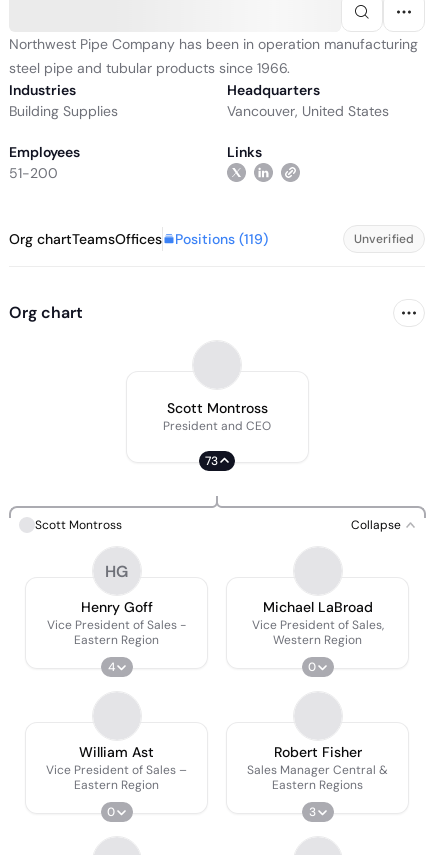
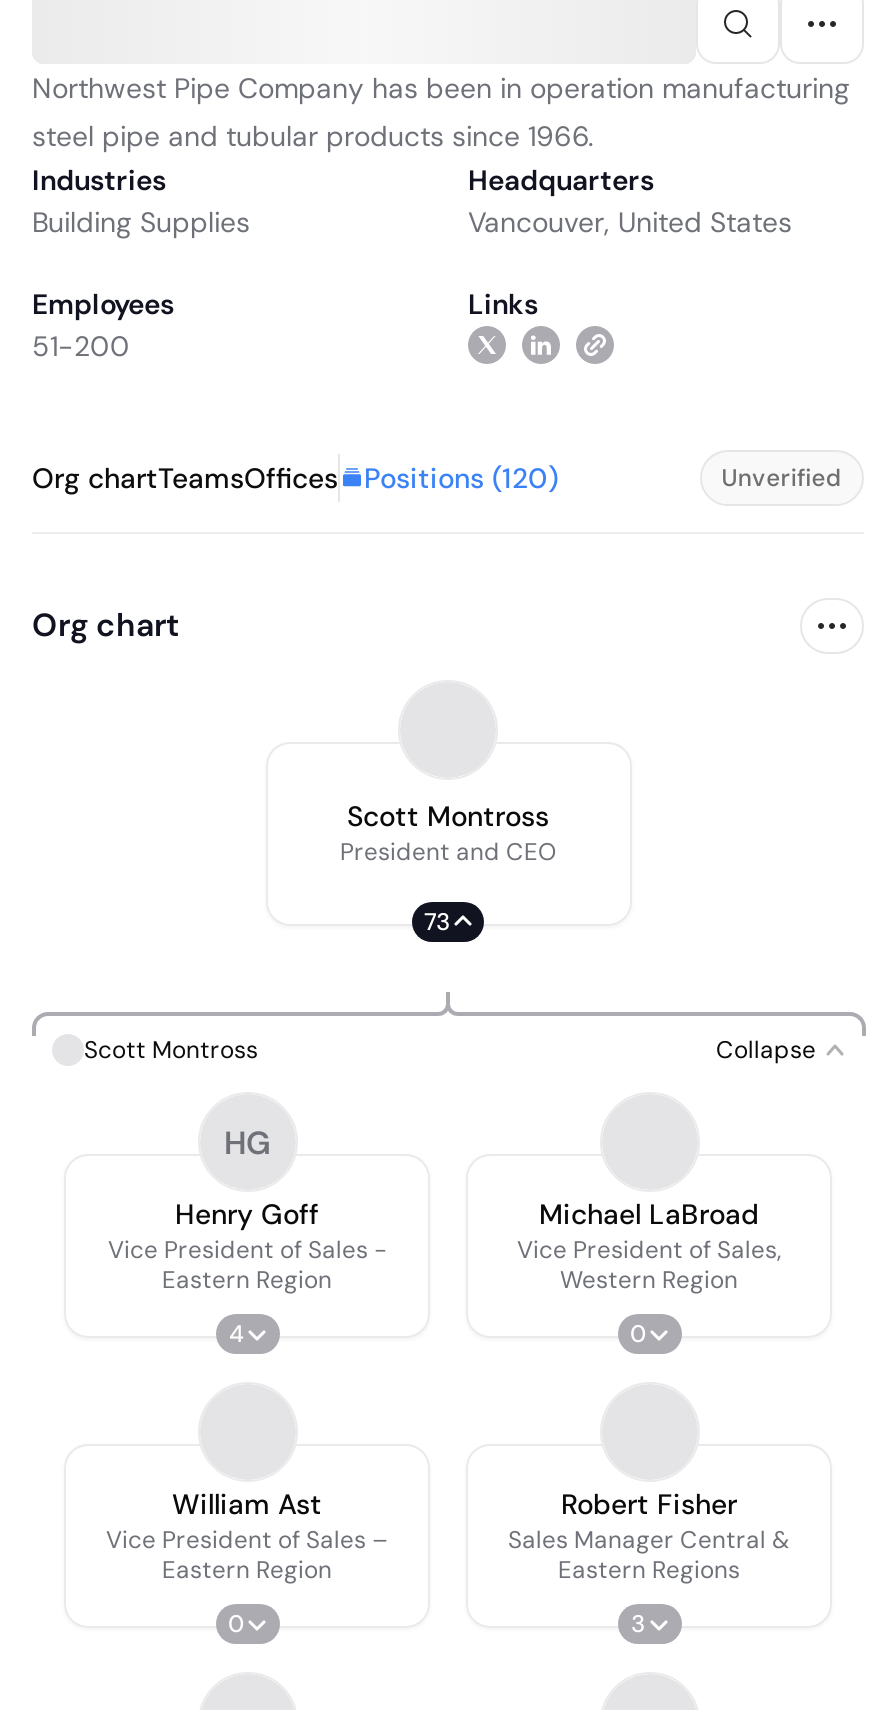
- Org chartTeamsOffices Positions (119)
+ Org chartTeamsOffices Positions (120)
